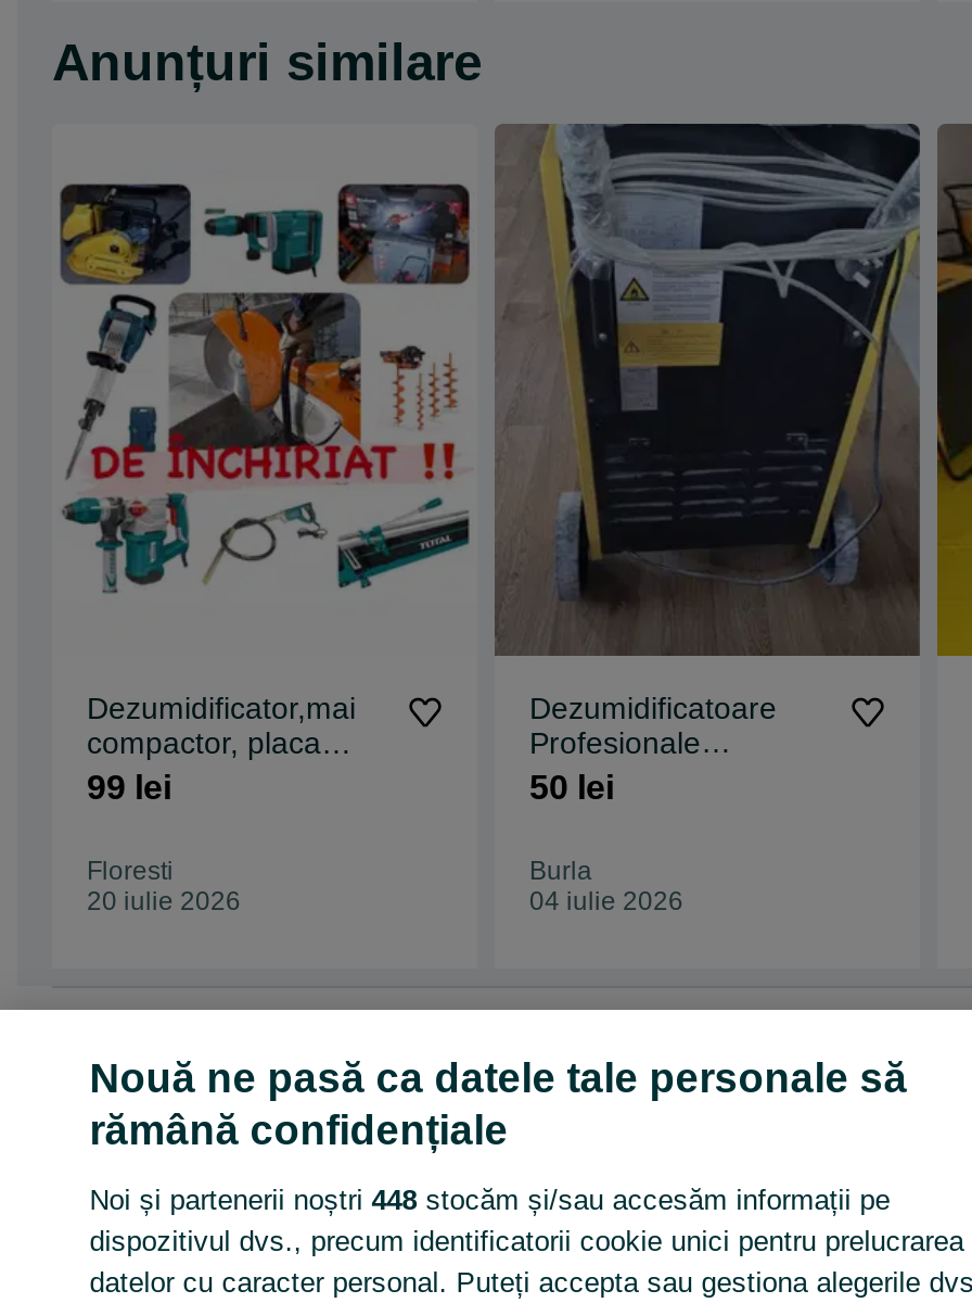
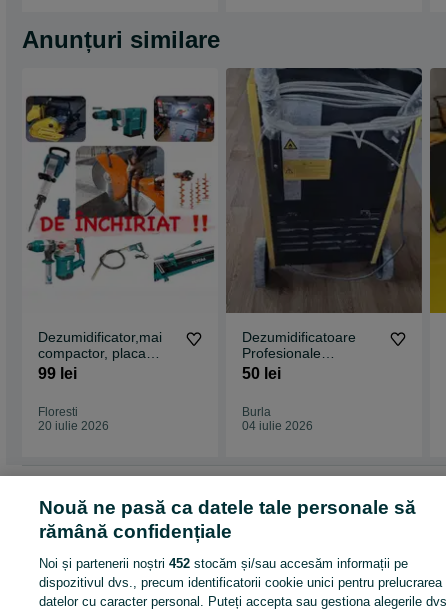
- Noi și partenerii noștri 448 stocăm și/sau accesăm informații pe
+ Noi și partenerii noștri 452 stocăm și/sau accesăm informații pe
